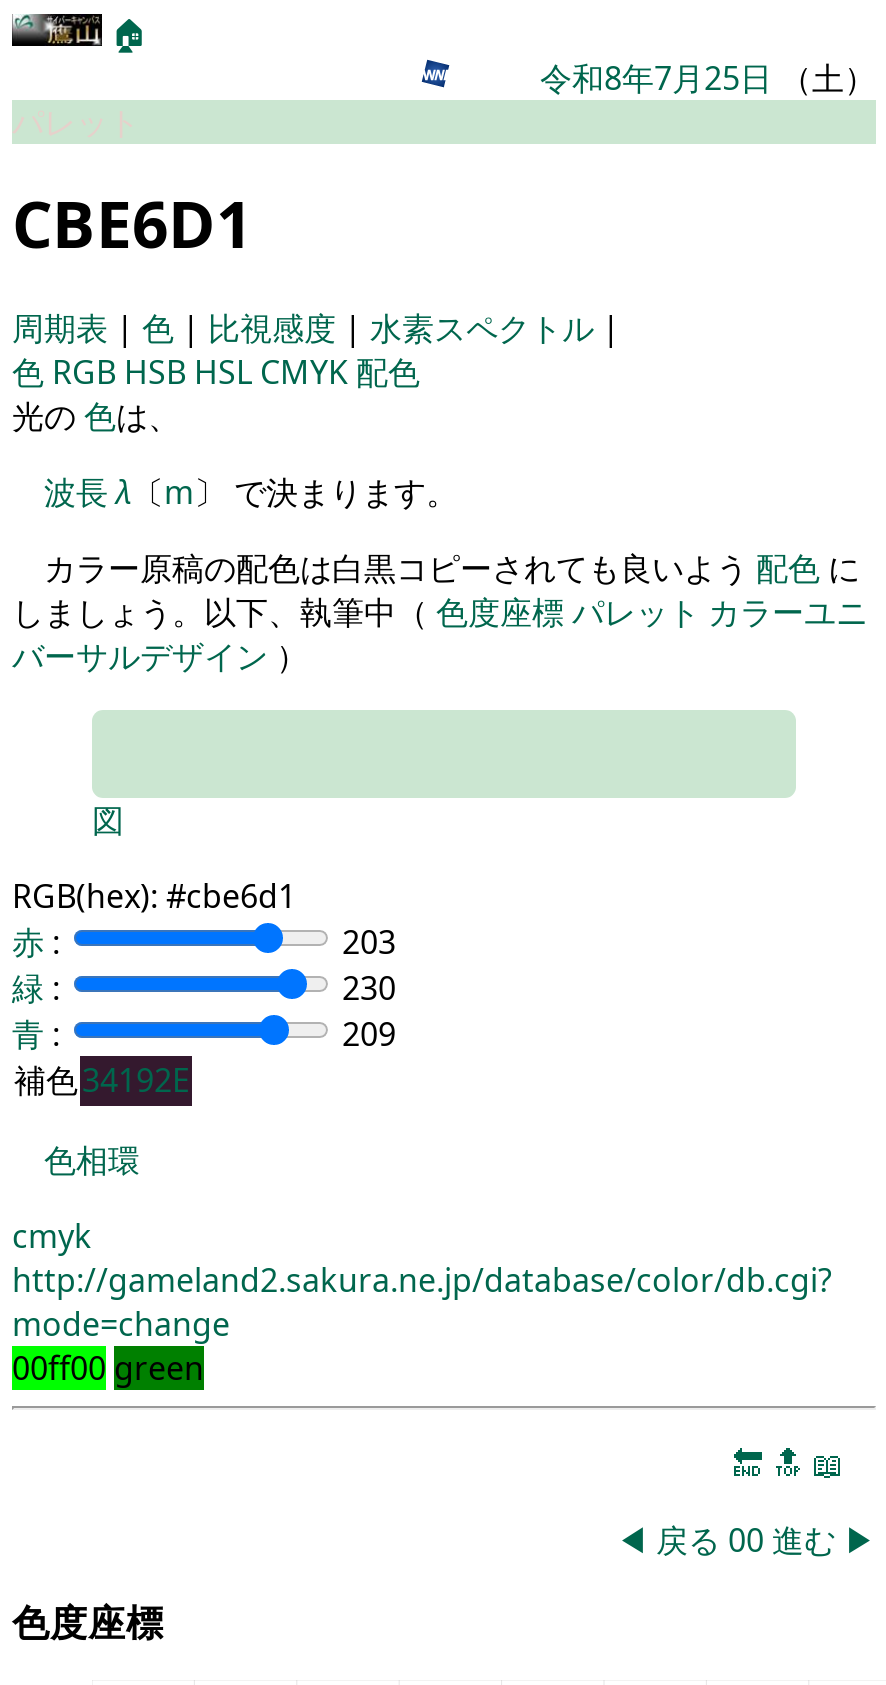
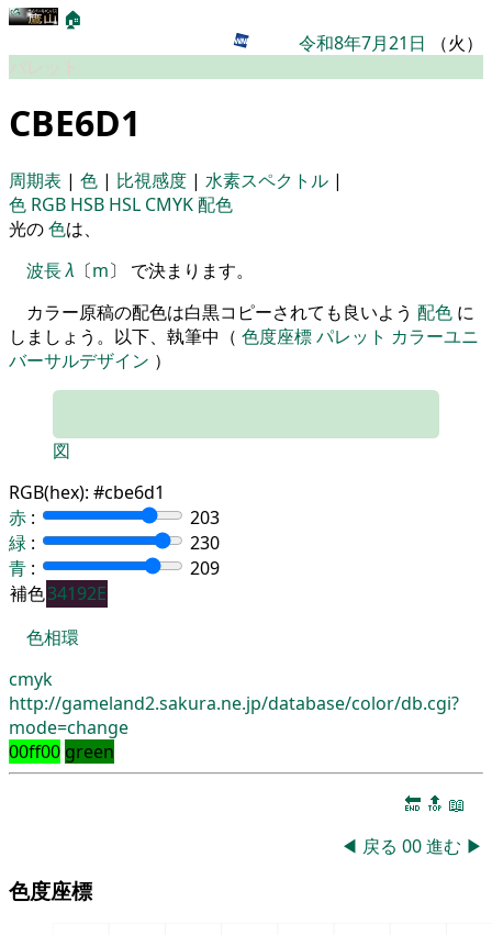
- 令和8年7月25日（土）
+ 令和8年7月21日（火）
